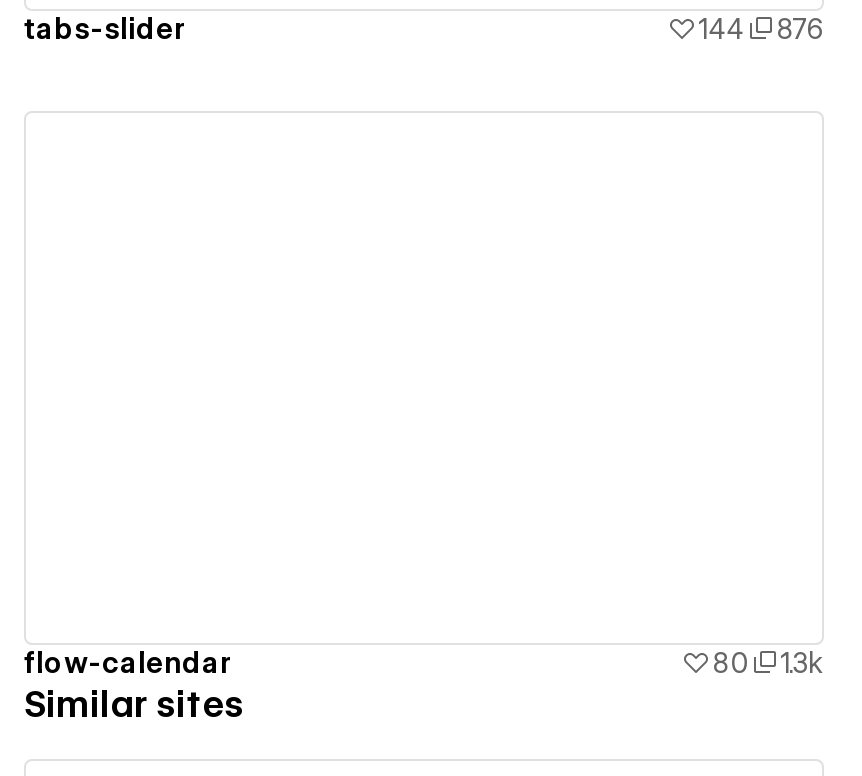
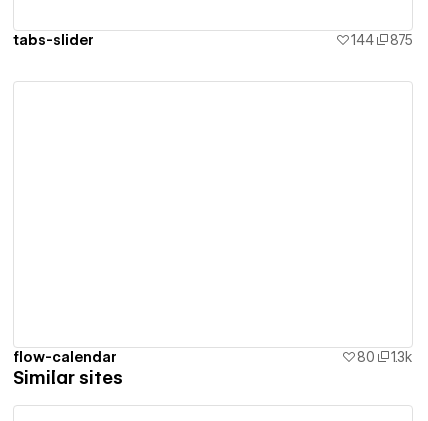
- 144 876
+ 144 875
